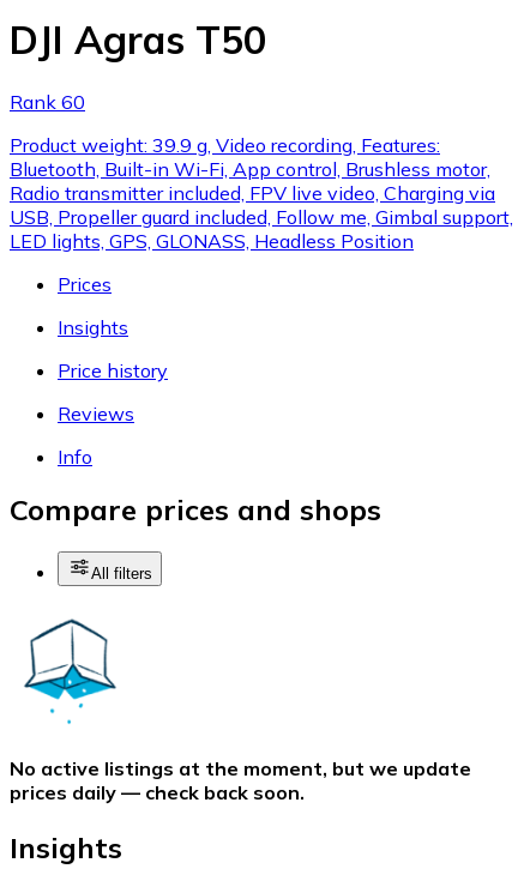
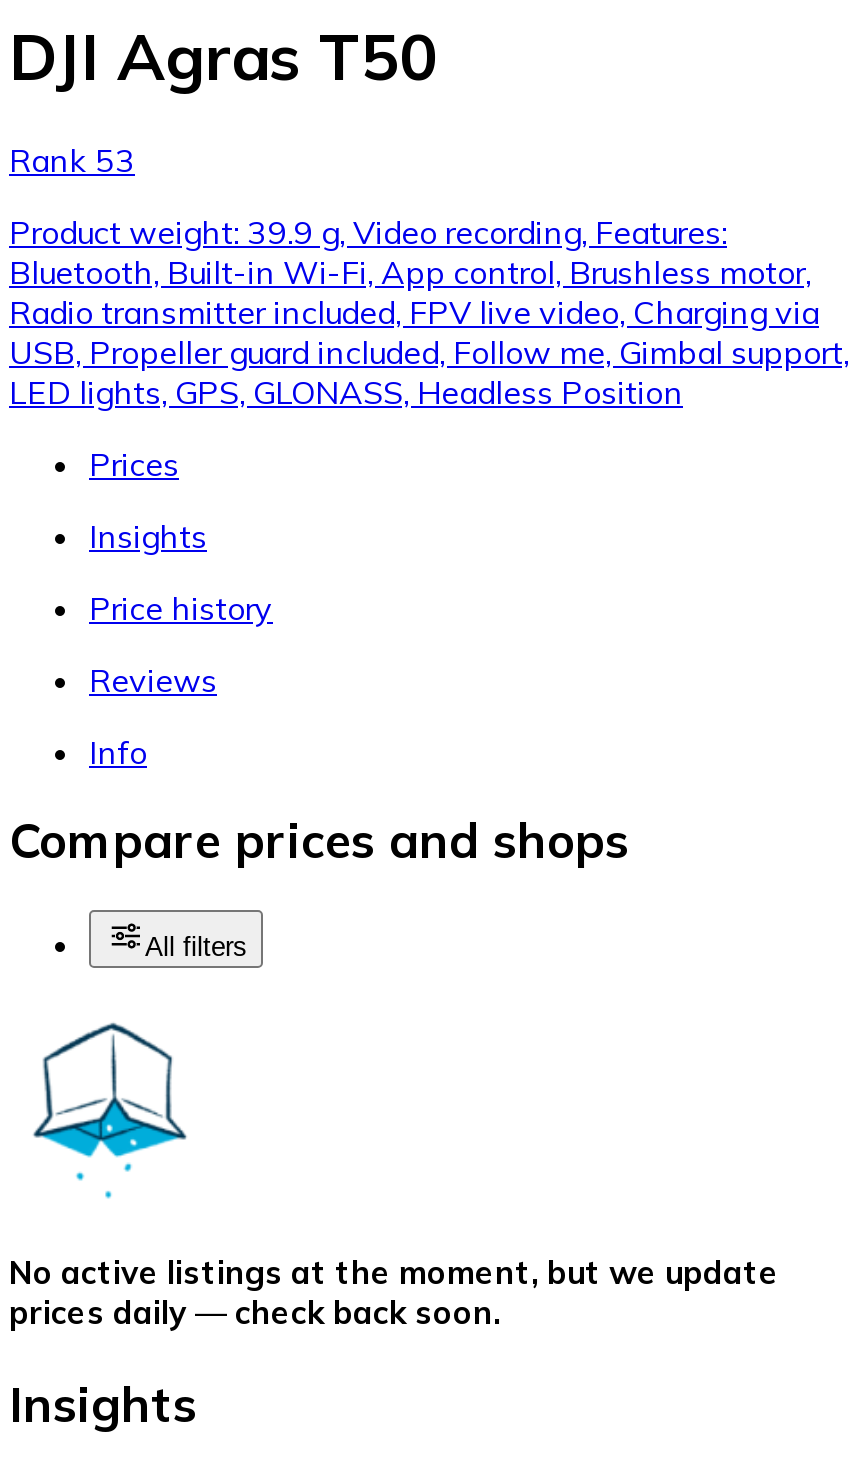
- Rank 60
+ Rank 53
